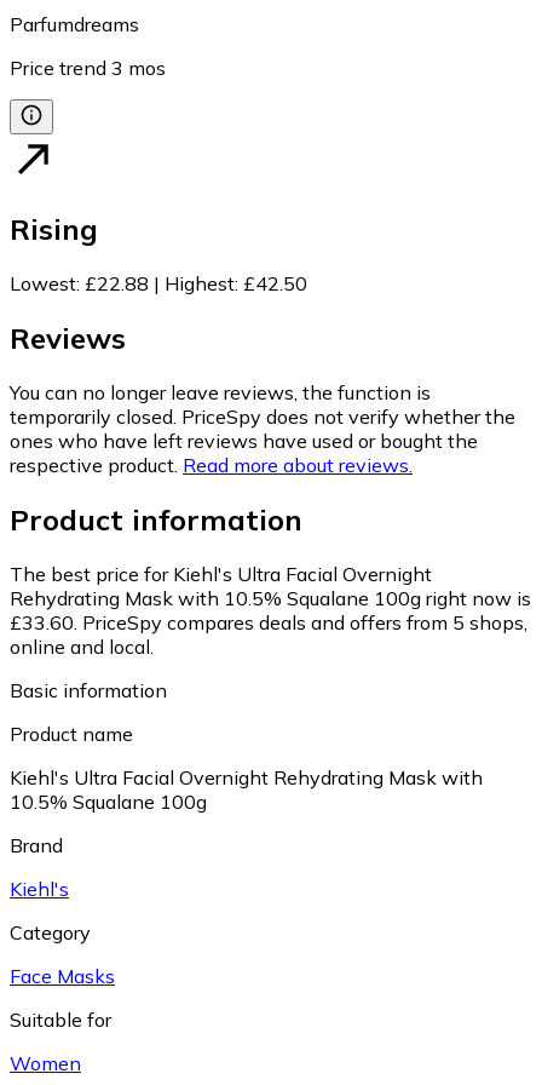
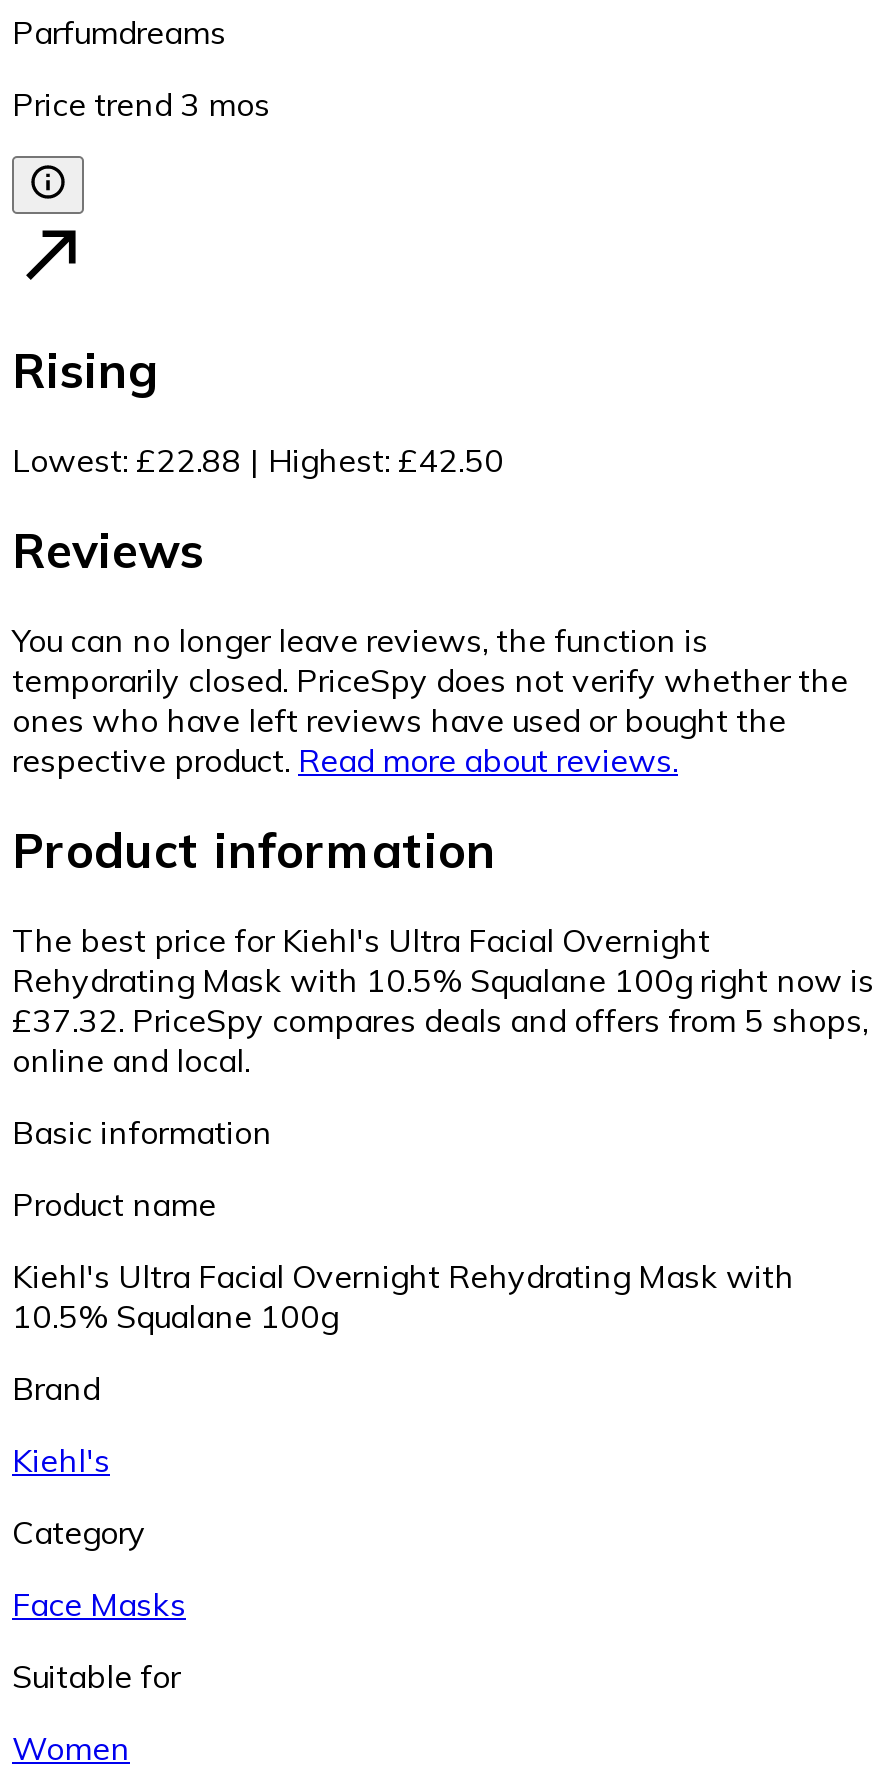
- £33.60. PriceSpy compares deals and offers from 5 shops,
+ £37.32. PriceSpy compares deals and offers from 5 shops,
